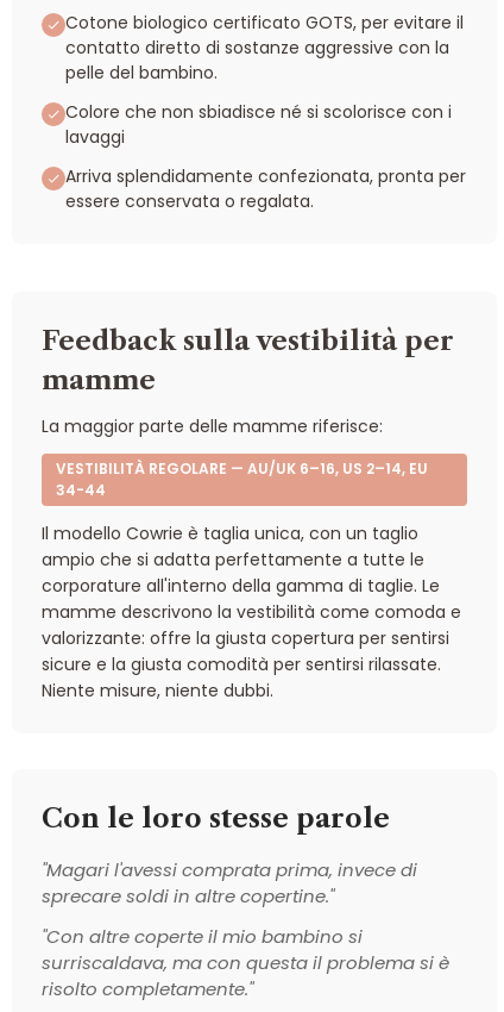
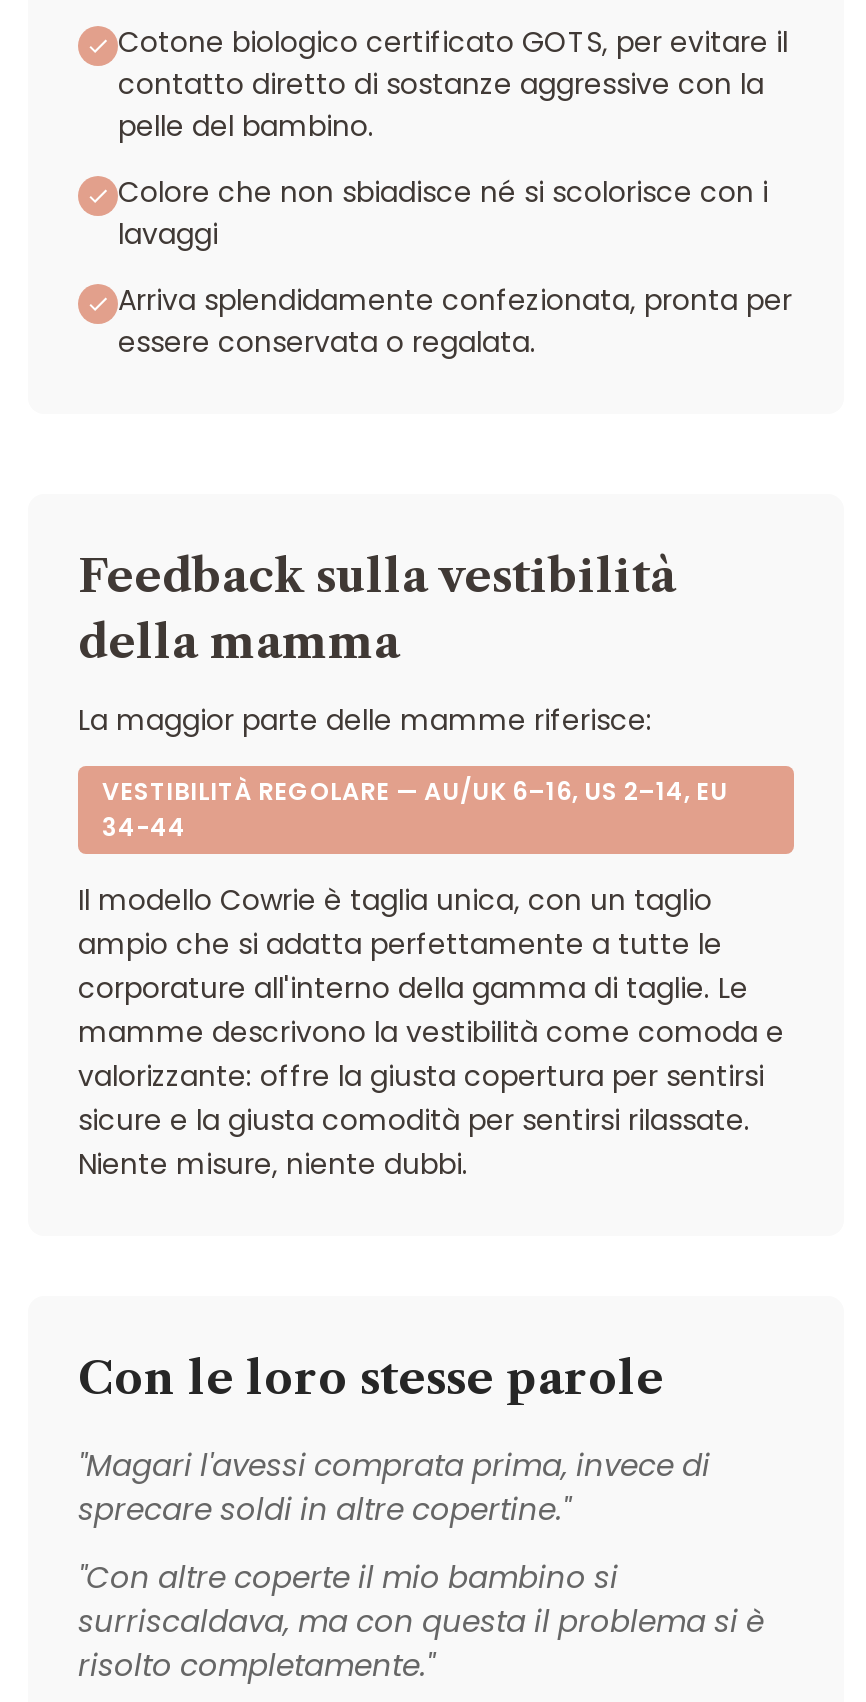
- Feedback sulla vestibilità per
- mamme
+ Feedback sulla vestibilità
+ della mamma
